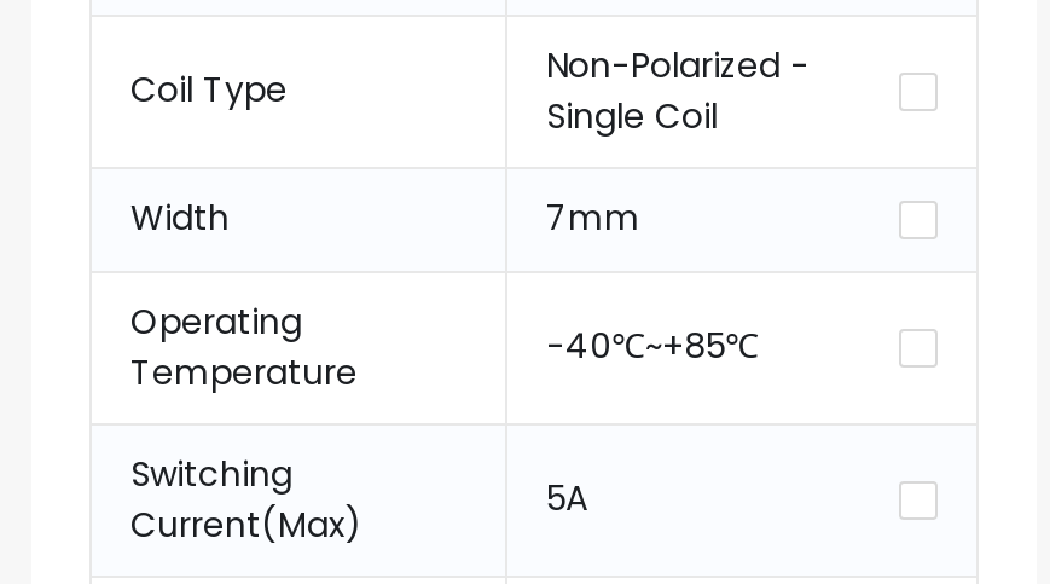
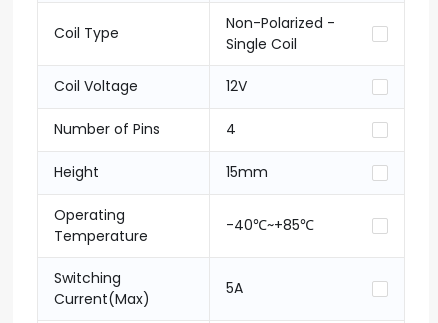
- Width
- 7mm
+ Coil Voltage
+ 12V
+ Number of Pins
+ 4
+ Height
+ 15mm
